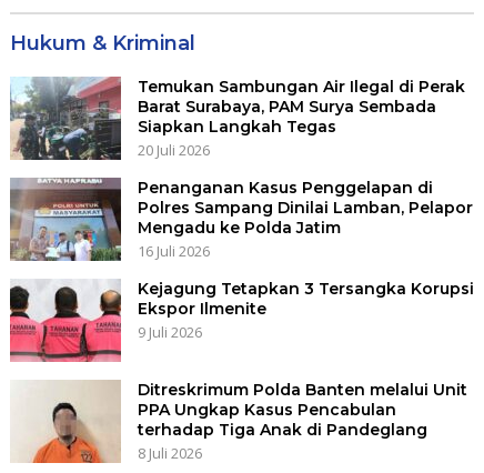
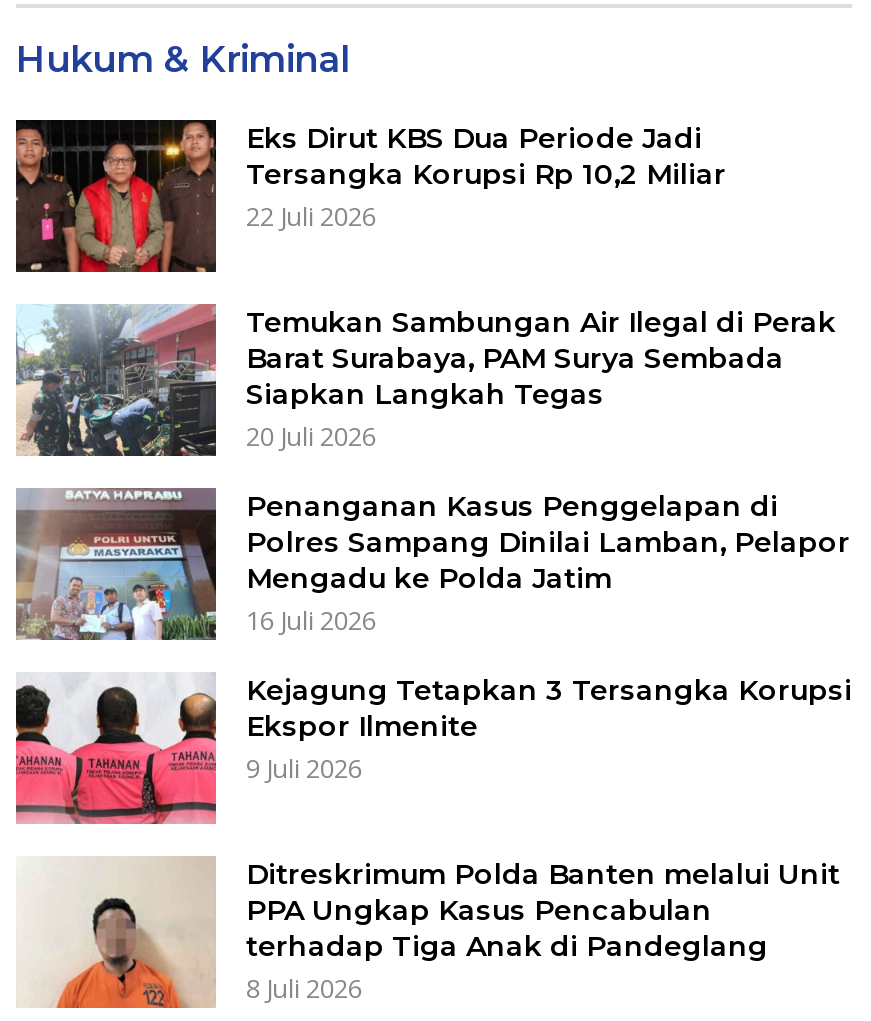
+ [image]
+ Eks Dirut KBS Dua Periode Jadi
+ Tersangka Korupsi Rp 10,2 Miliar
+ 22 Juli 2026
